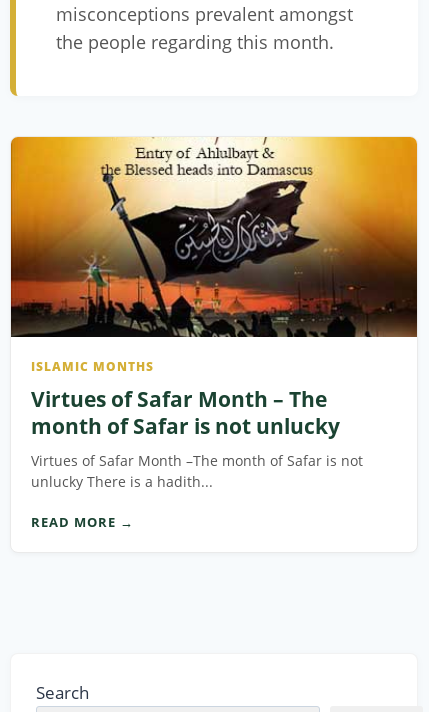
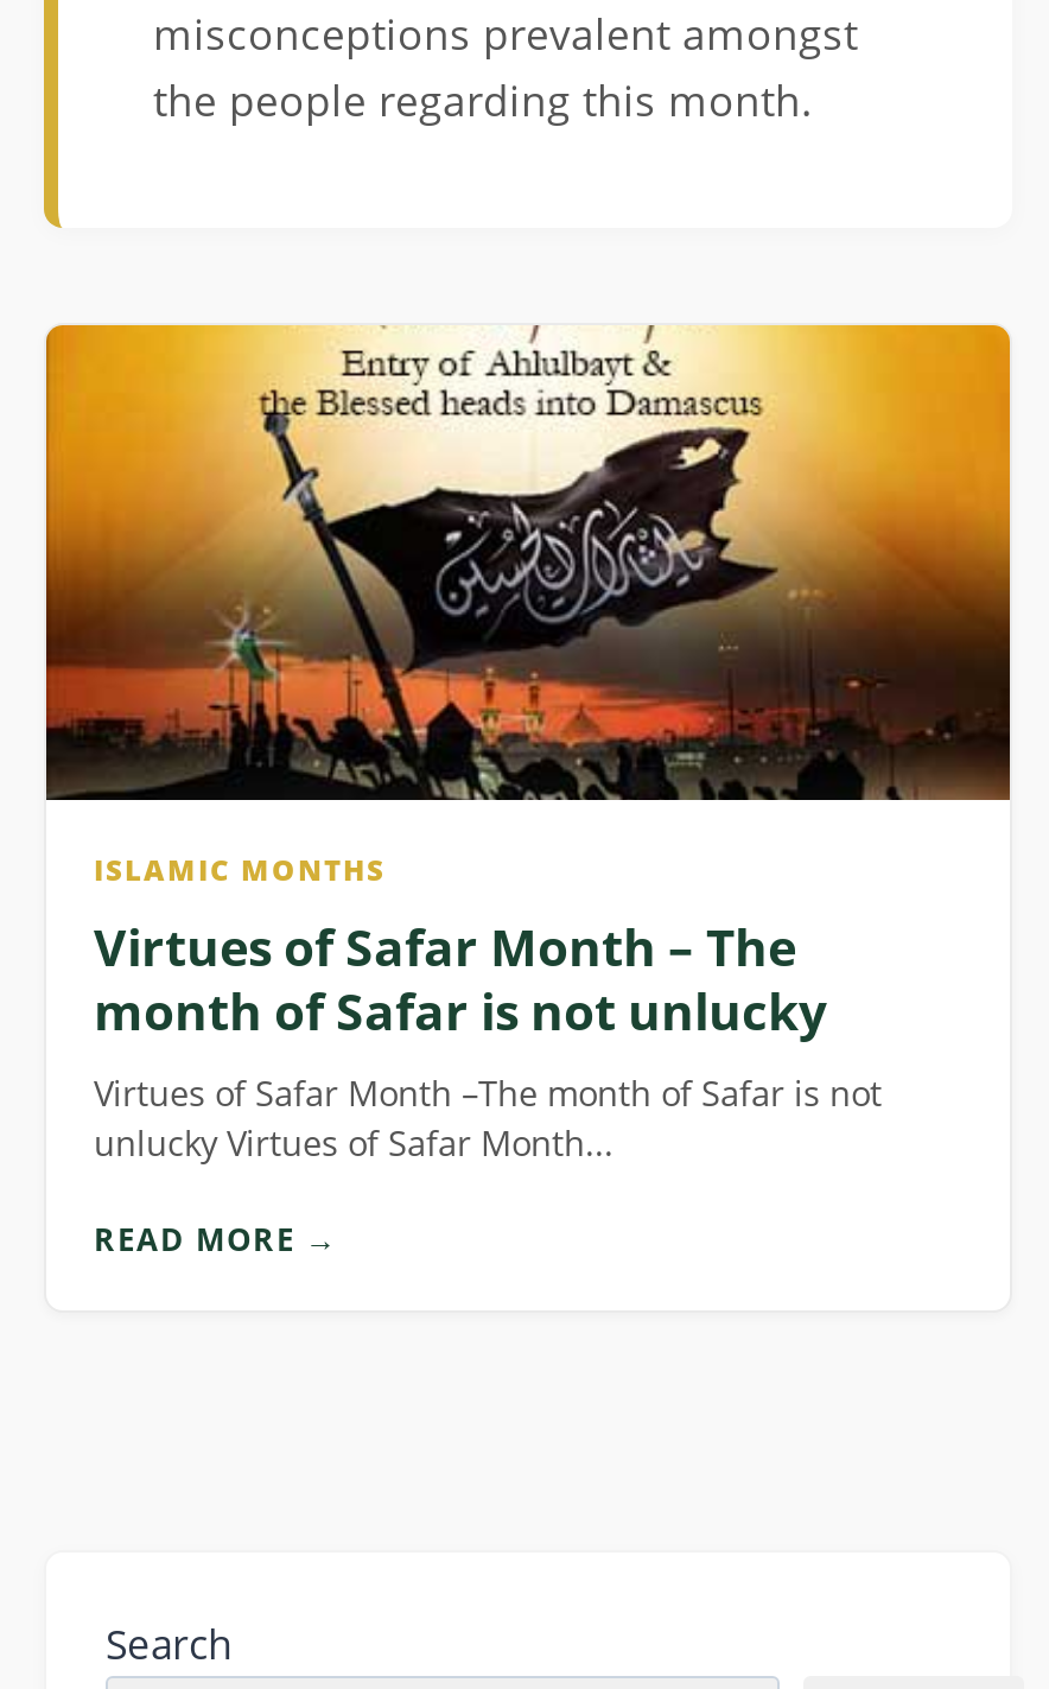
- unlucky There is a hadith...
+ unlucky Virtues of Safar Month...
